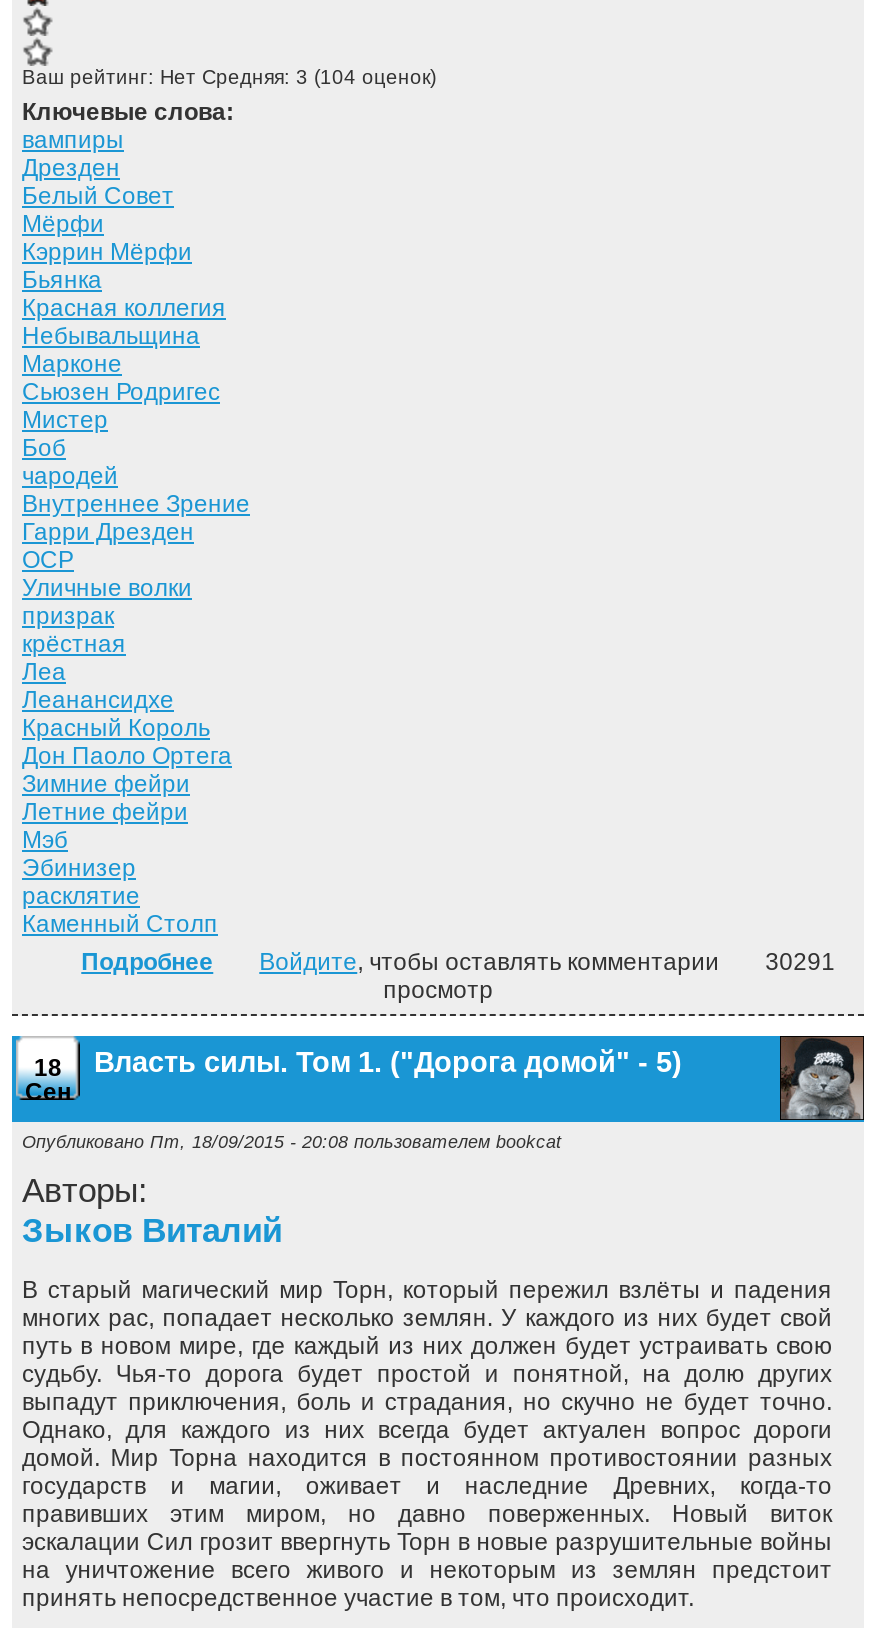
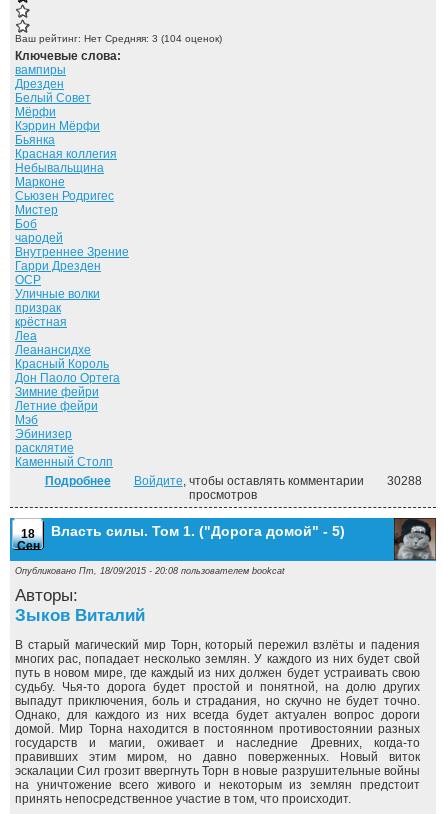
- 30291
- просмотр
+ 30288
+ просмотров
